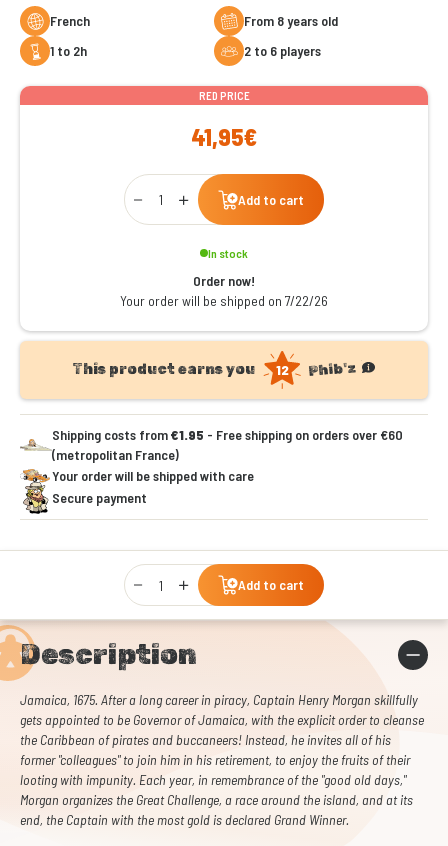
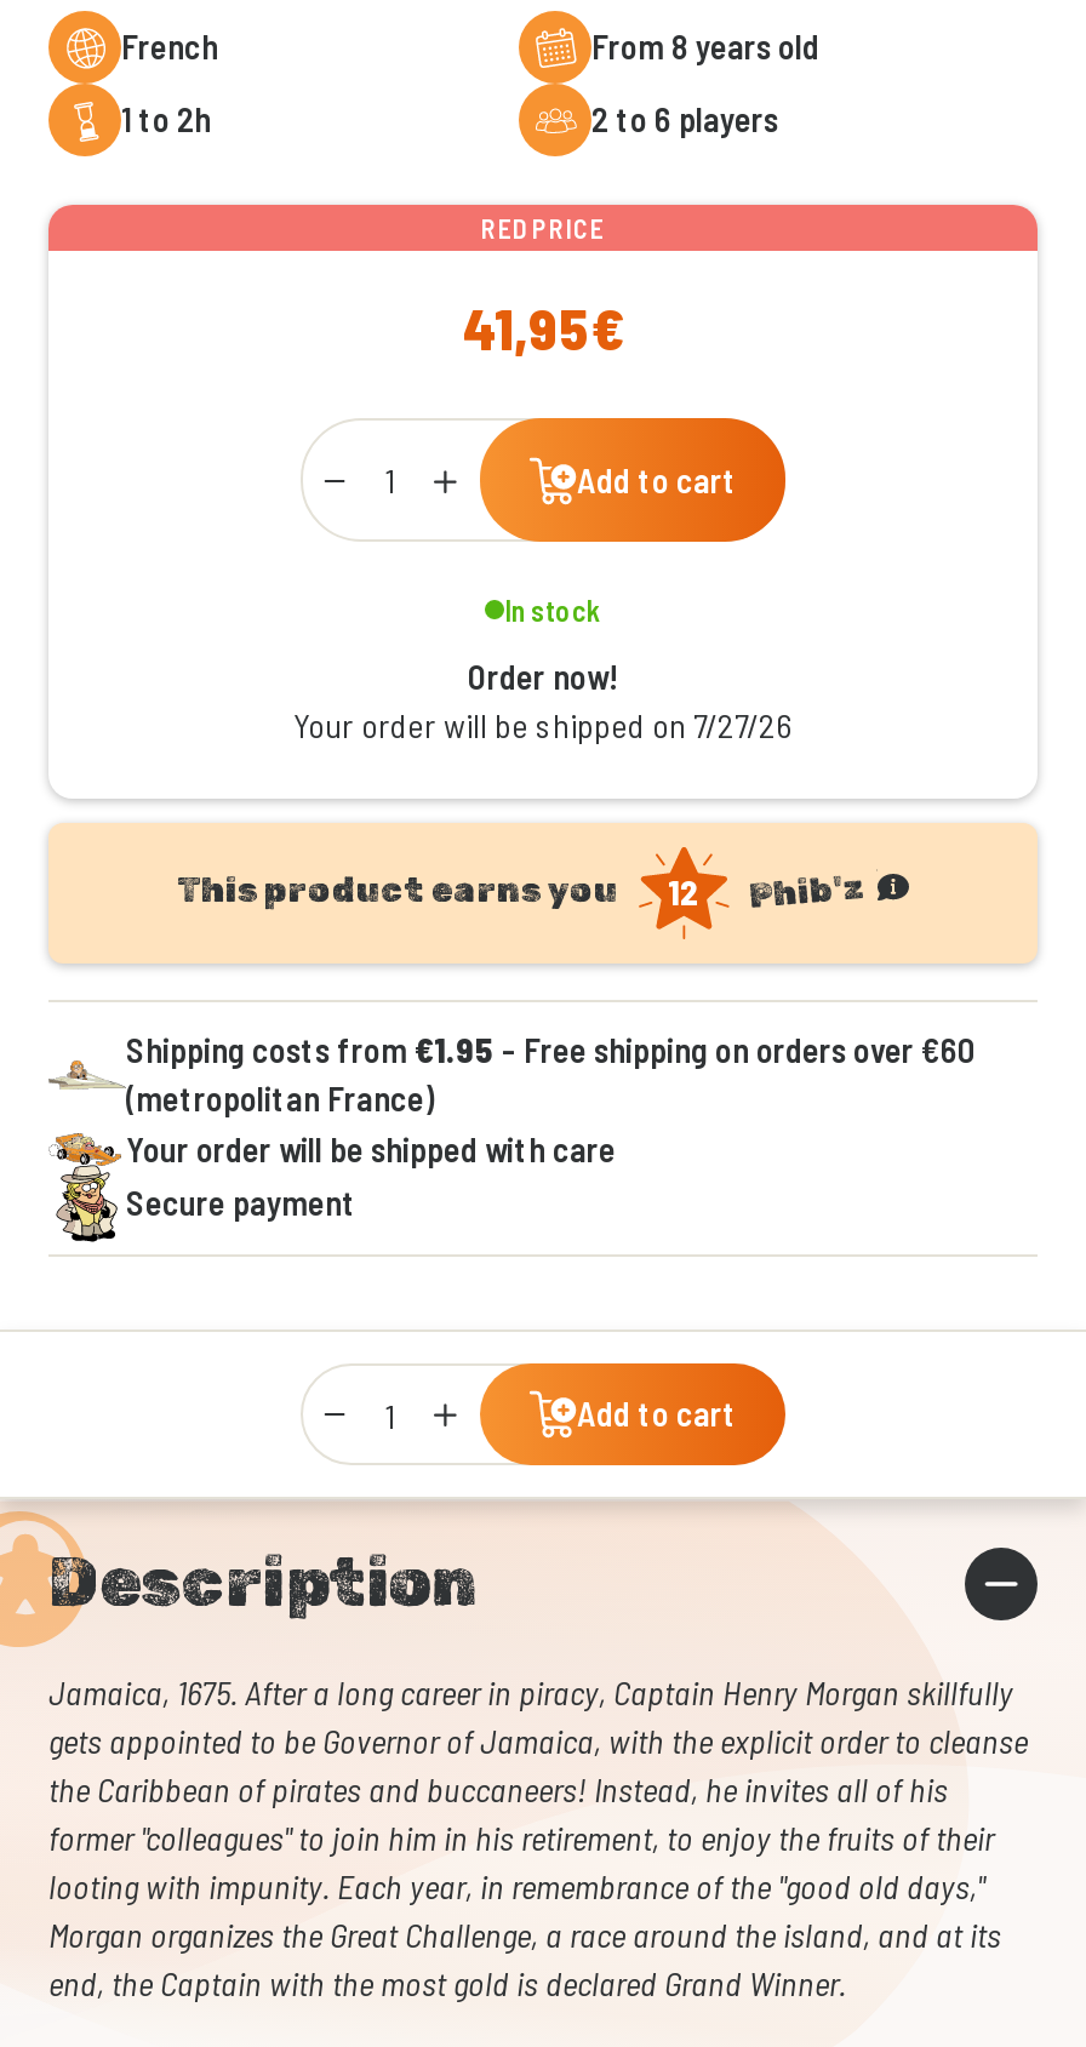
- Your order will be shipped on 7/22/26
+ Your order will be shipped on 7/27/26
